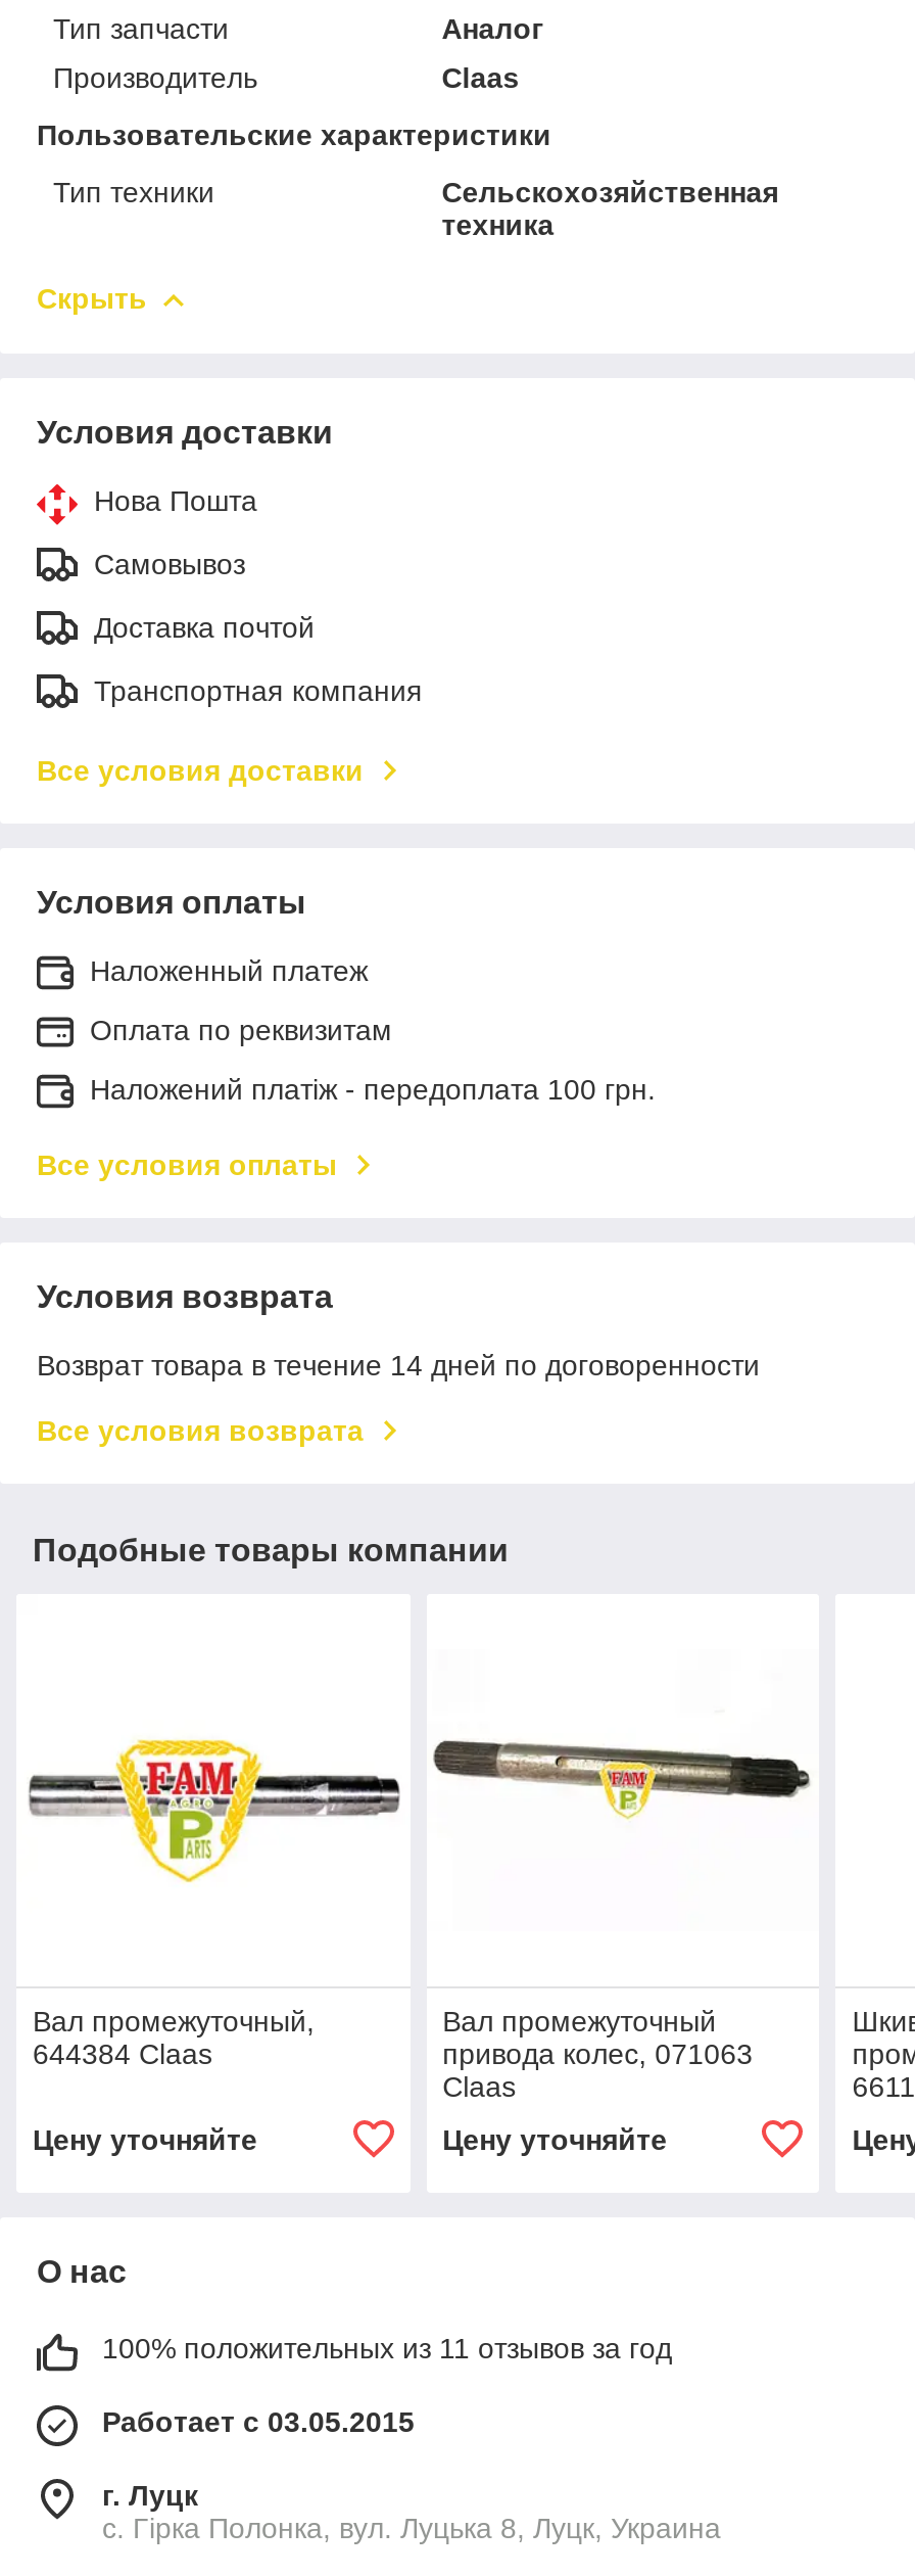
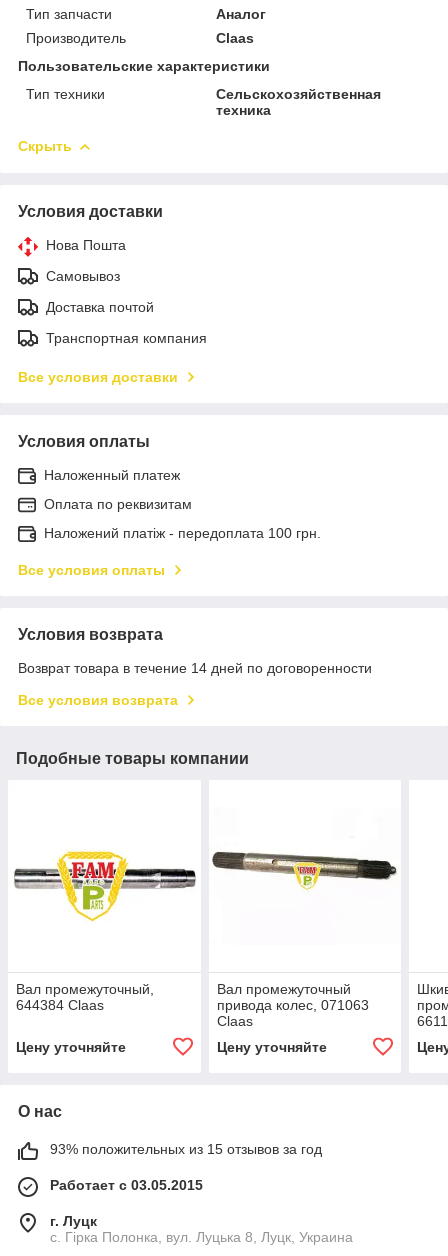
- 100% положительных из 11 отзывов за год
+ 93% положительных из 15 отзывов за год
